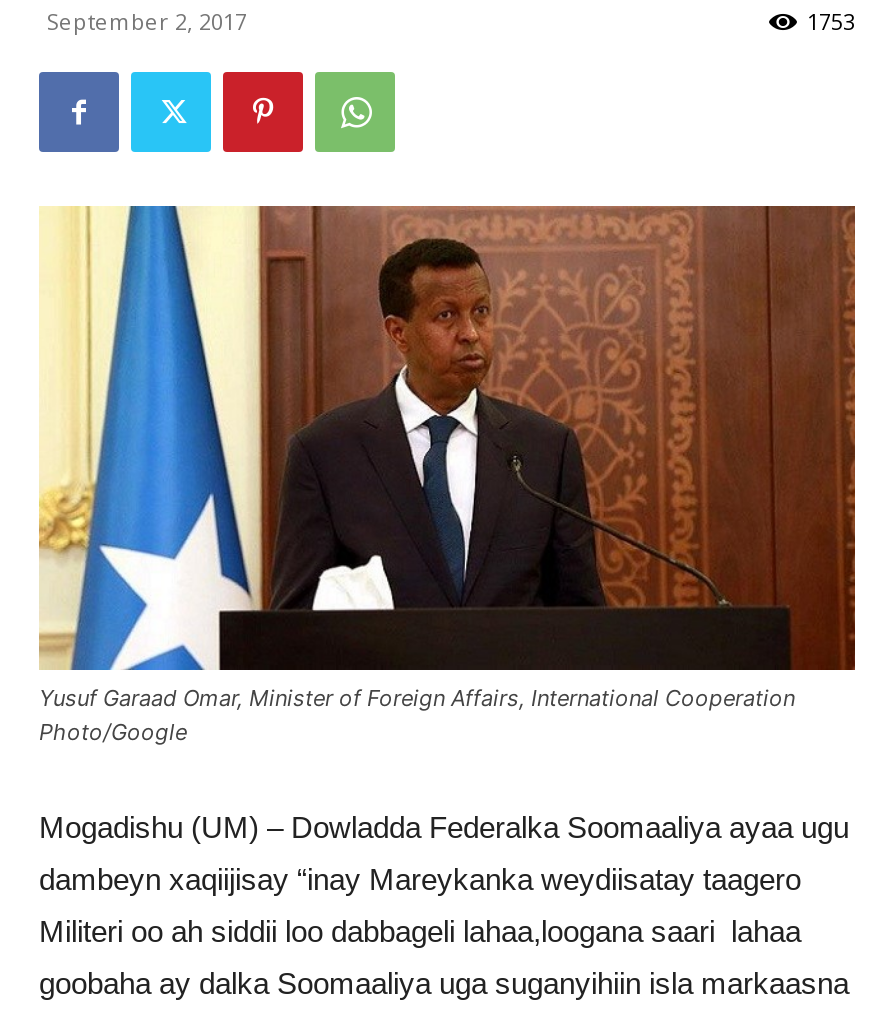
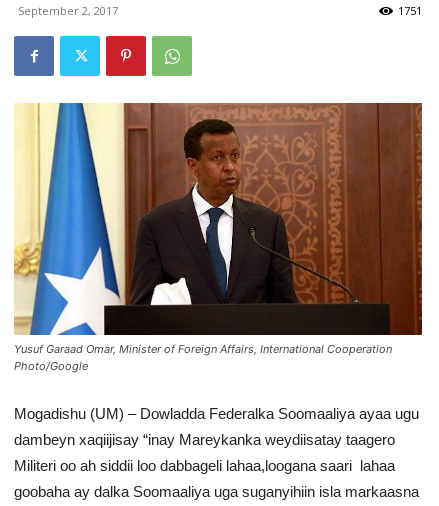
- 1753
+ 1751
